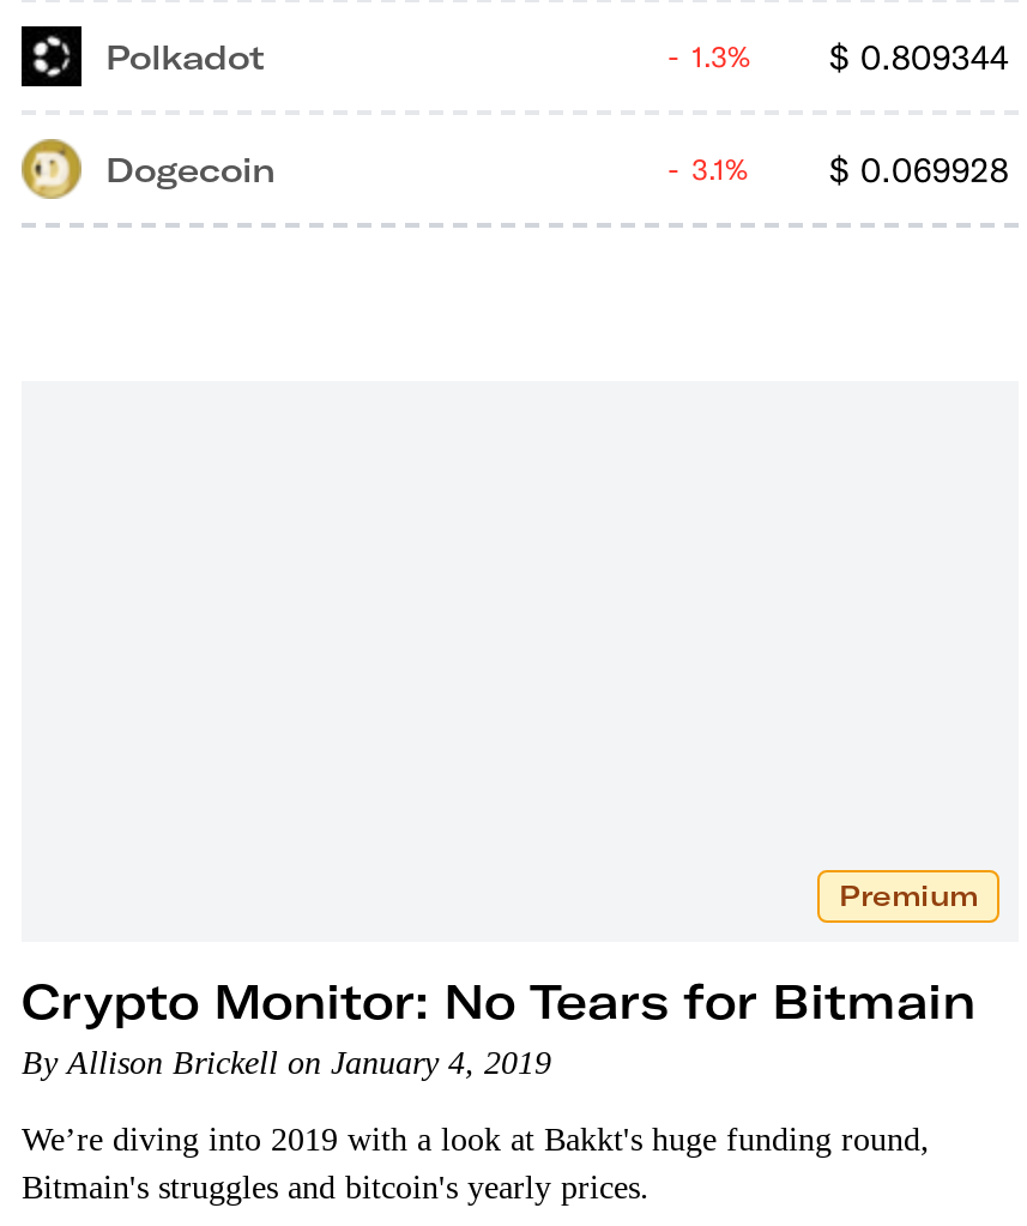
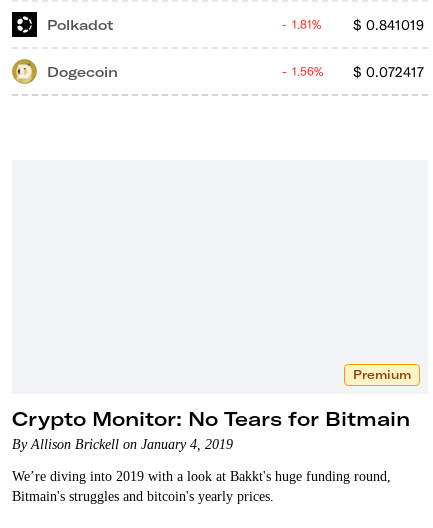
- 1.3%
+ 1.81%

- $ 0.809344
+ $ 0.841019

- 3.1%
+ 1.56%

- $ 0.069928
+ $ 0.072417
